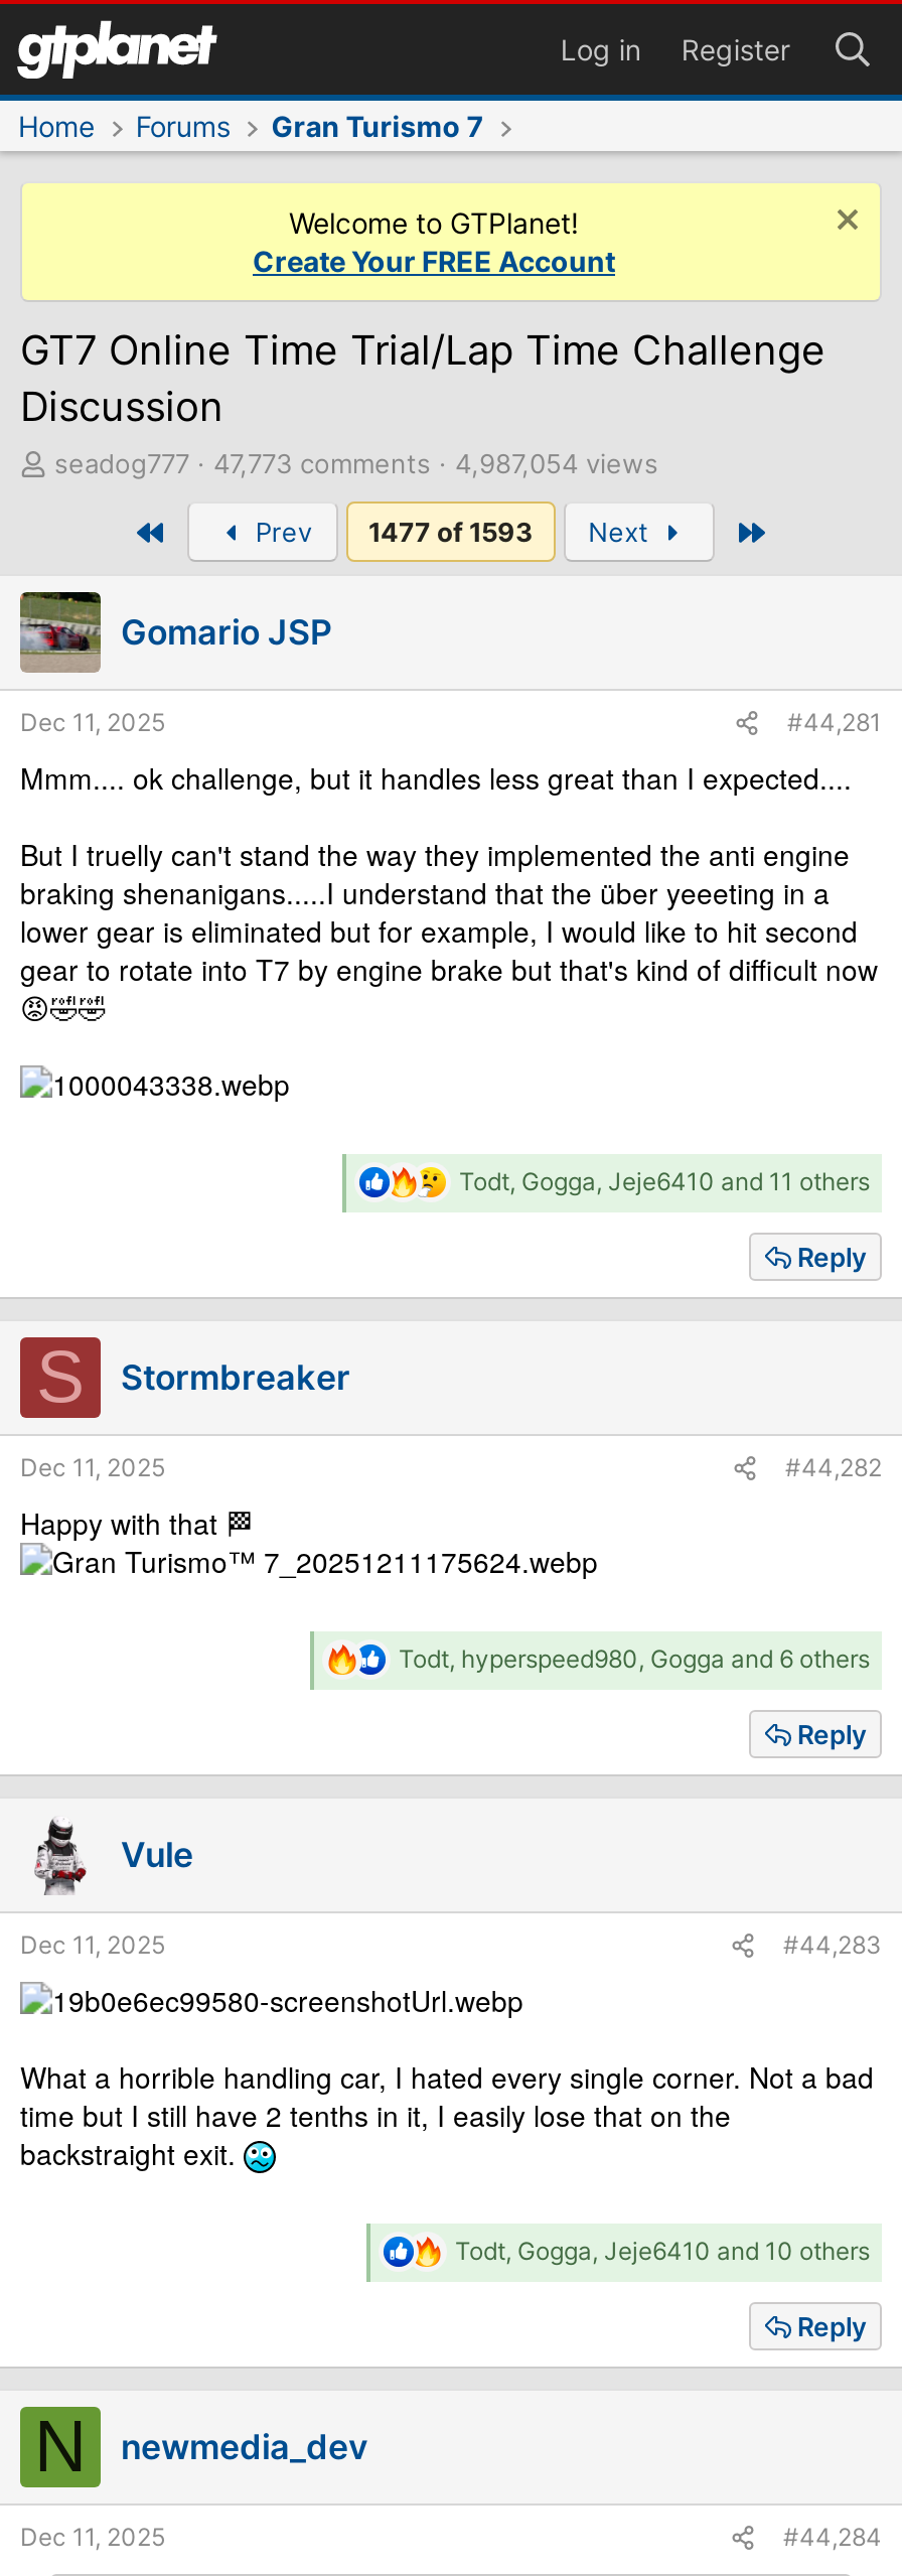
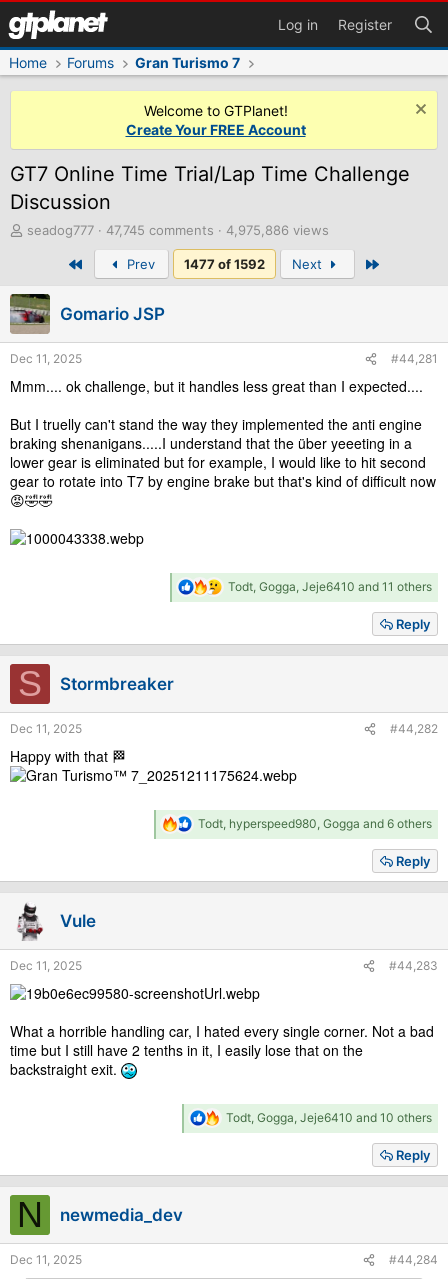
- 47,773 comments 4,987,054 views
+ 47,745 comments 4,975,886 views

- 1477 of 1593
+ 1477 of 1592
